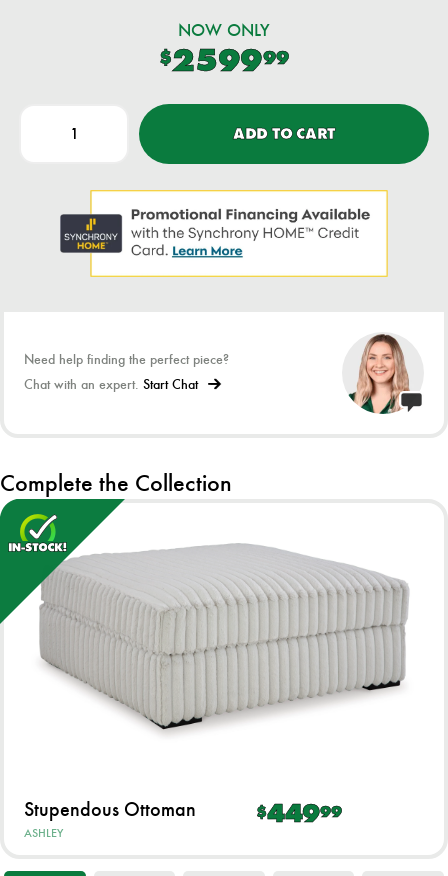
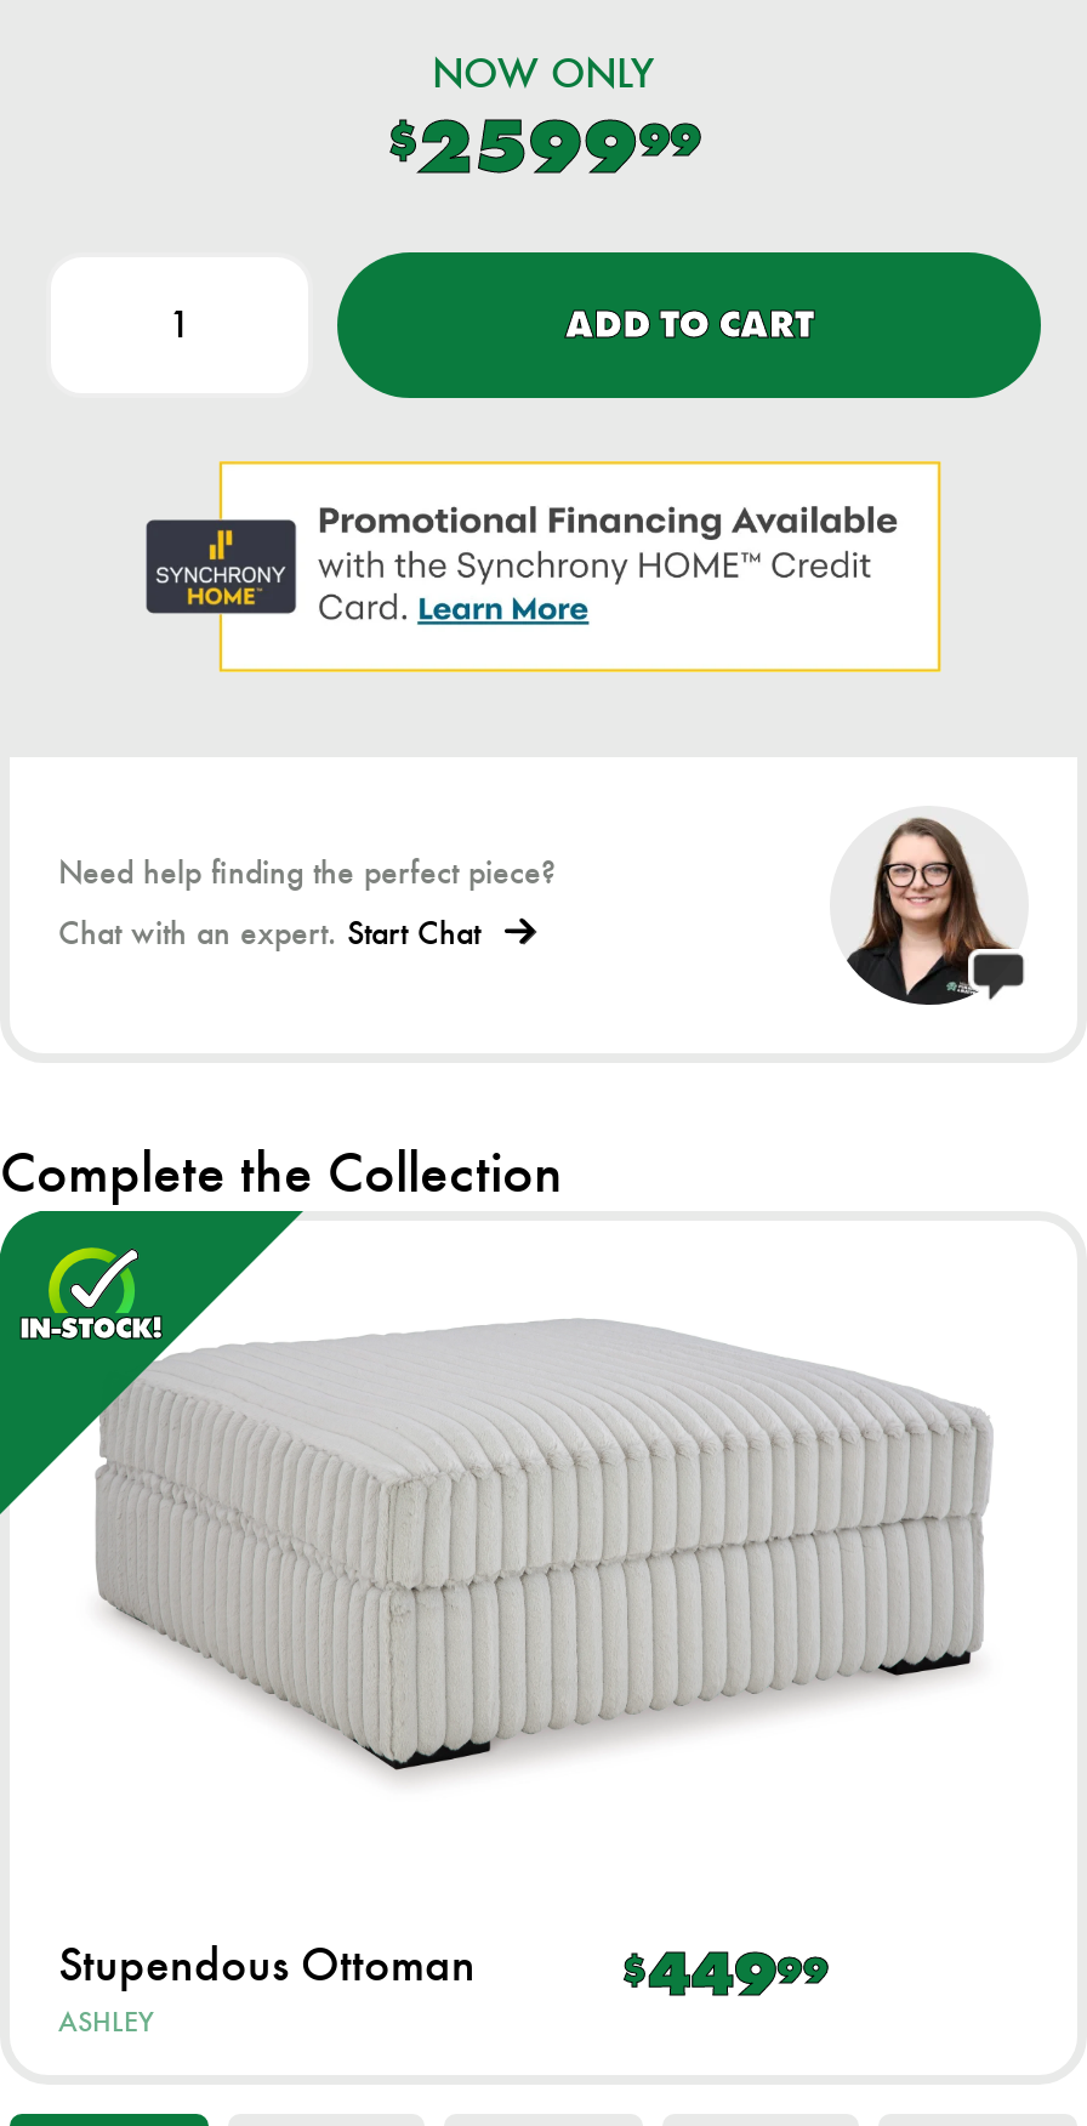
- [image]
+ [image]
